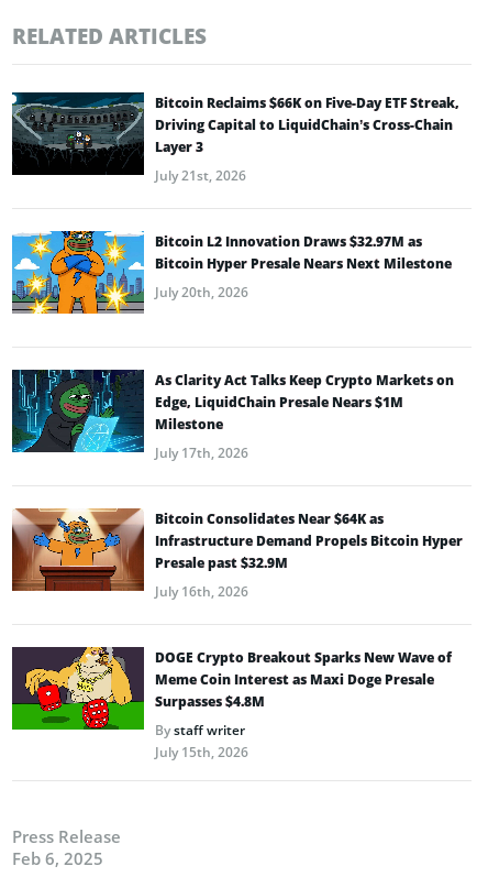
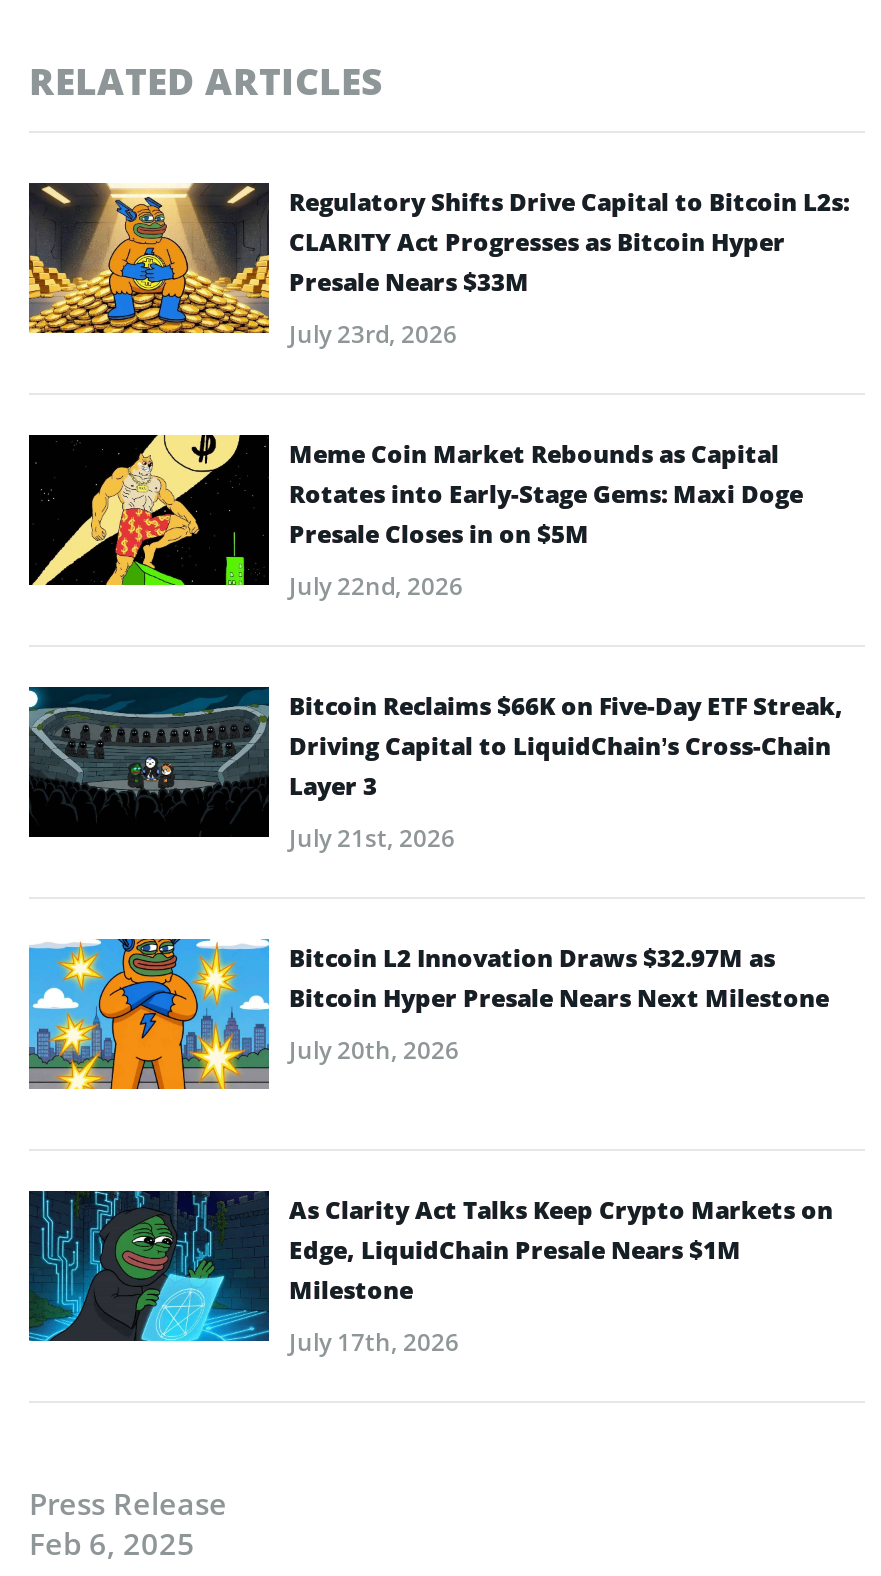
+ [image]
+ Regulatory Shifts Drive Capital to Bitcoin L2s:
+ CLARITY Act Progresses as Bitcoin Hyper
+ Presale Nears $33M
+ July 23rd, 2026

+ [image]
+ Meme Coin Market Rebounds as Capital
+ Rotates into Early-Stage Gems: Maxi Doge
+ Presale Closes in on $5M
+ July 22nd, 2026

moved down: [image] | Bitcoin Reclaims $66K on Five-Day ETF Streak, | Driving Capital to LiquidChain’s Cross-Chain | ... | Milestone | July 17th, 2026

- [image]
- Bitcoin Consolidates Near $64K as
- Infrastructure Demand Propels Bitcoin Hyper
- Presale past $32.9M
- July 16th, 2026

- [image]
- DOGE Crypto Breakout Sparks New Wave of
- Meme Coin Interest as Maxi Doge Presale
- Surpasses $4.8M
- By staff writer
- July 15th, 2026
